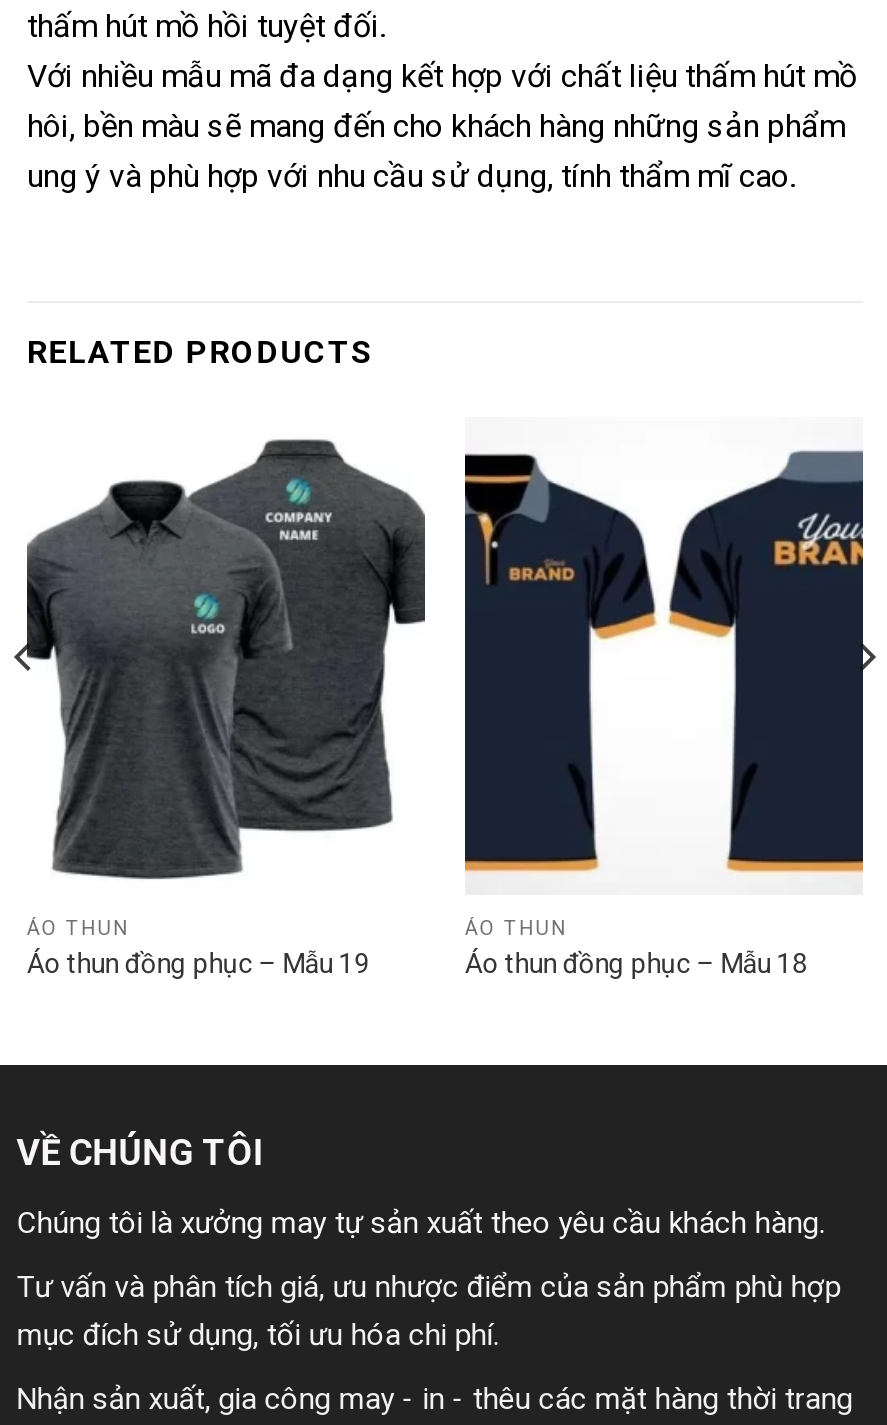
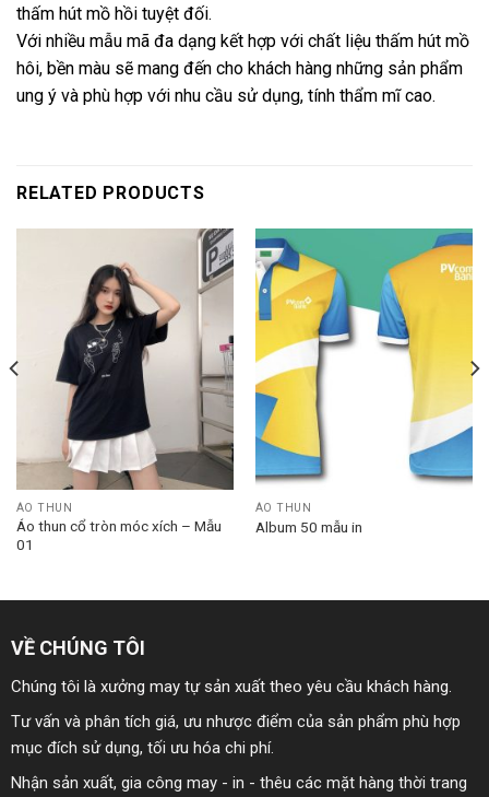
- [image]
- Áo thun đồng phục – Mẫu 19
+ [image]
+ Áo thun cổ tròn móc xích – Mẫu
+ 01

- [image]
- Áo thun đồng phục – Mẫu 18
+ [image]
+ Album 50 mẫu in
